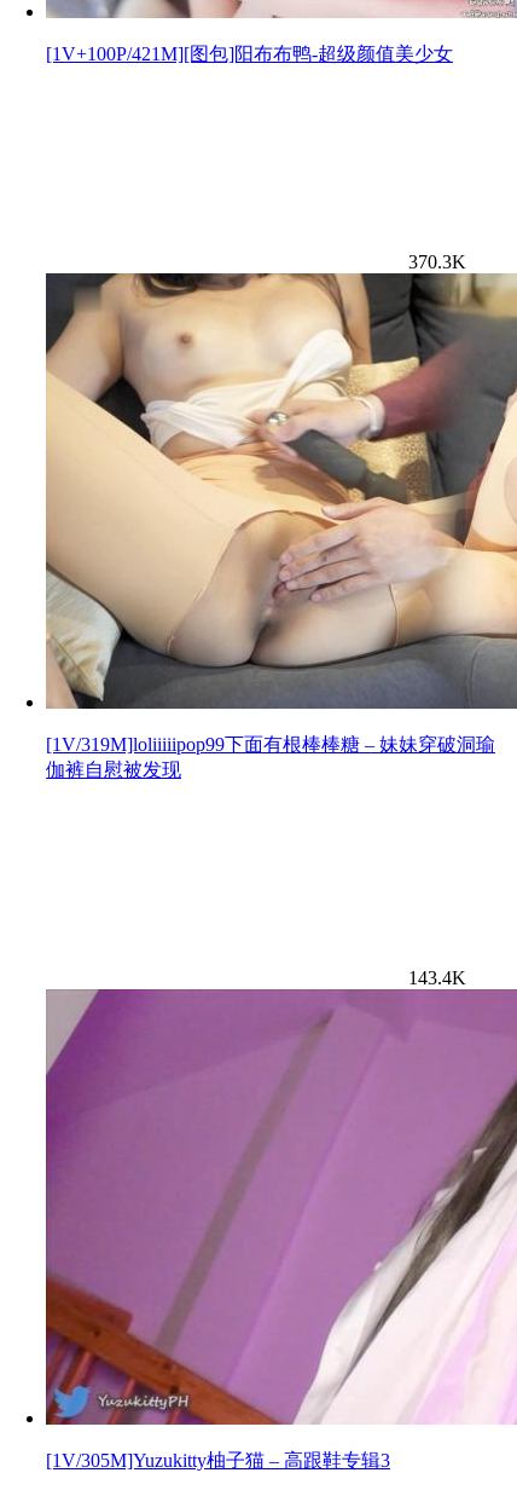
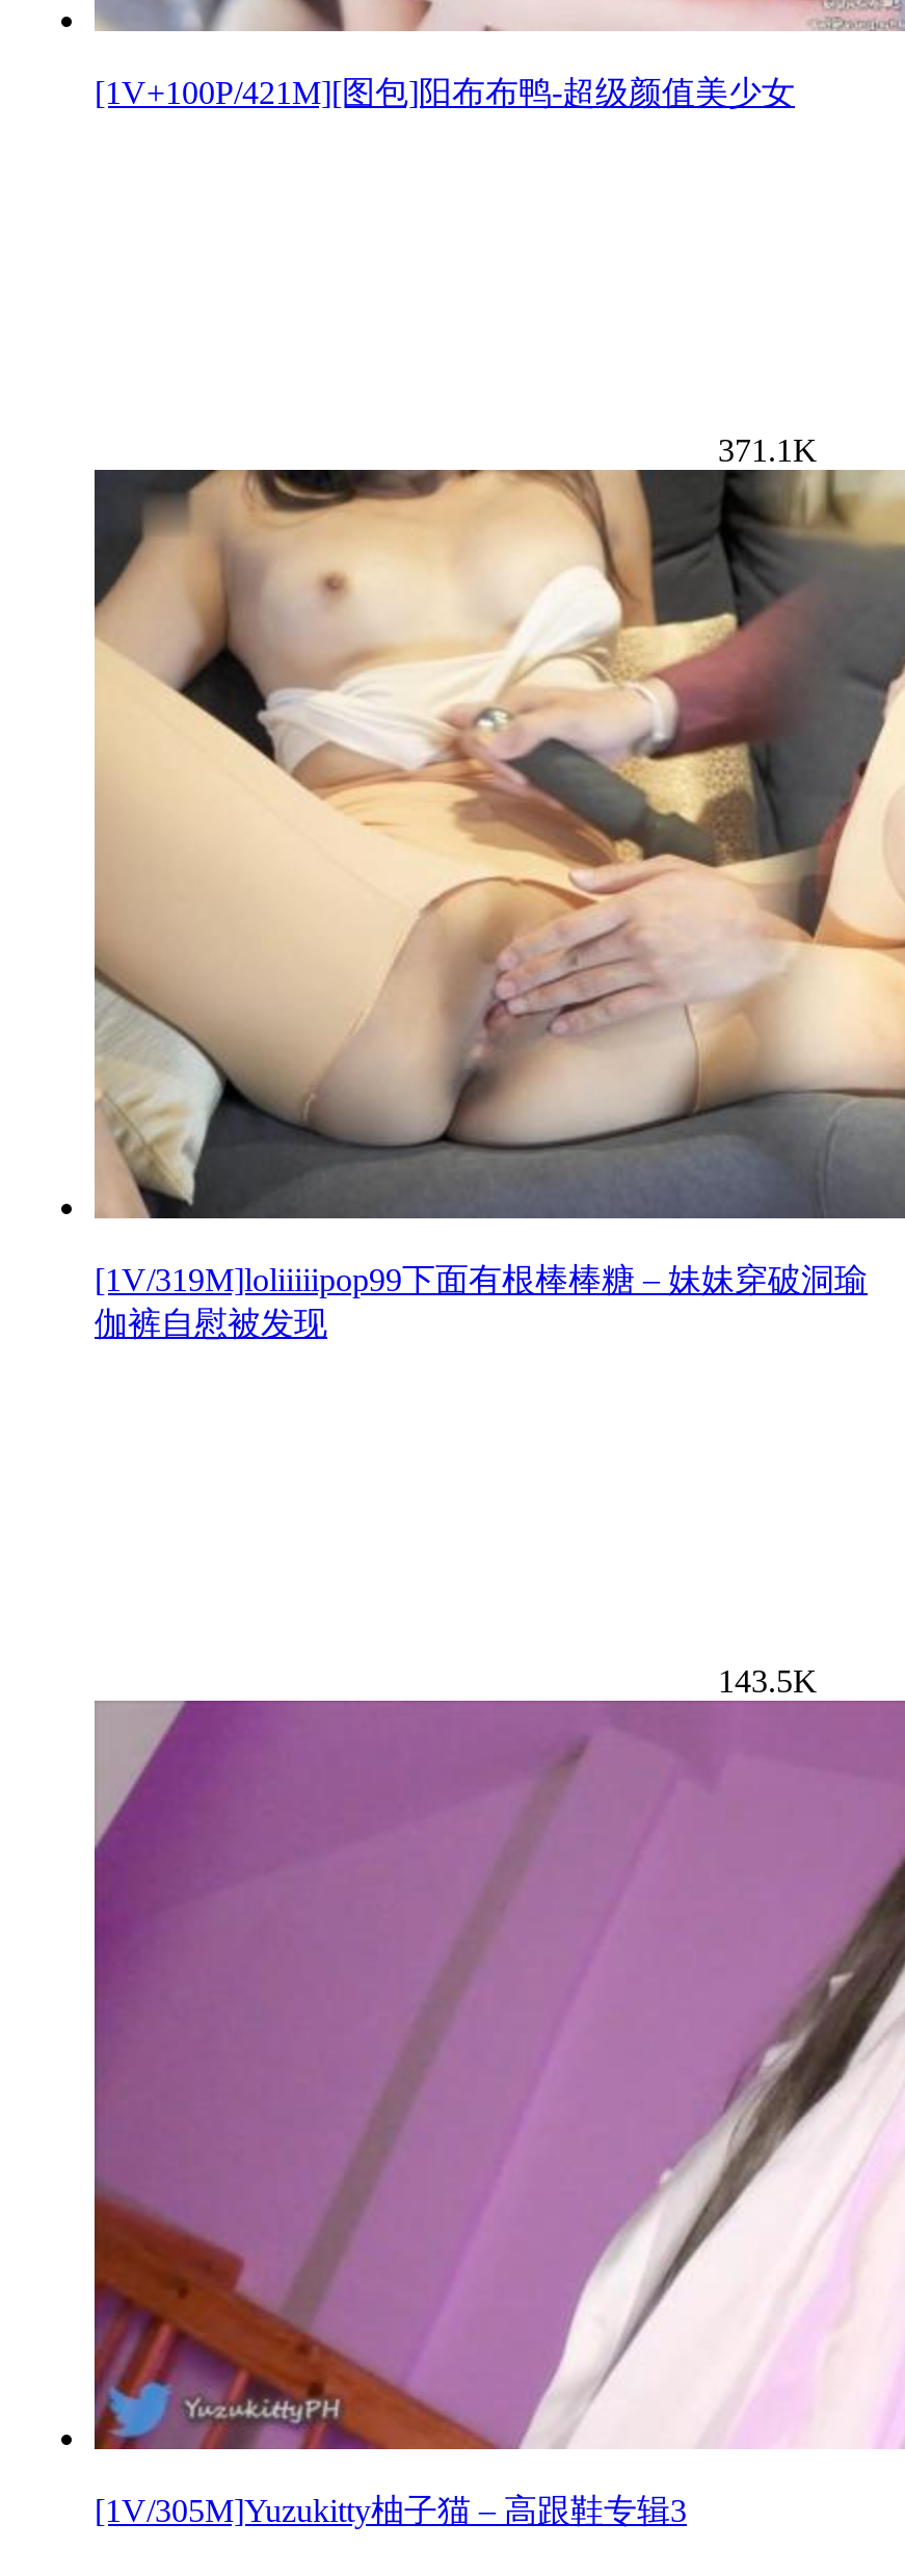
- 370.3K
+ 371.1K

- 143.4K
+ 143.5K
